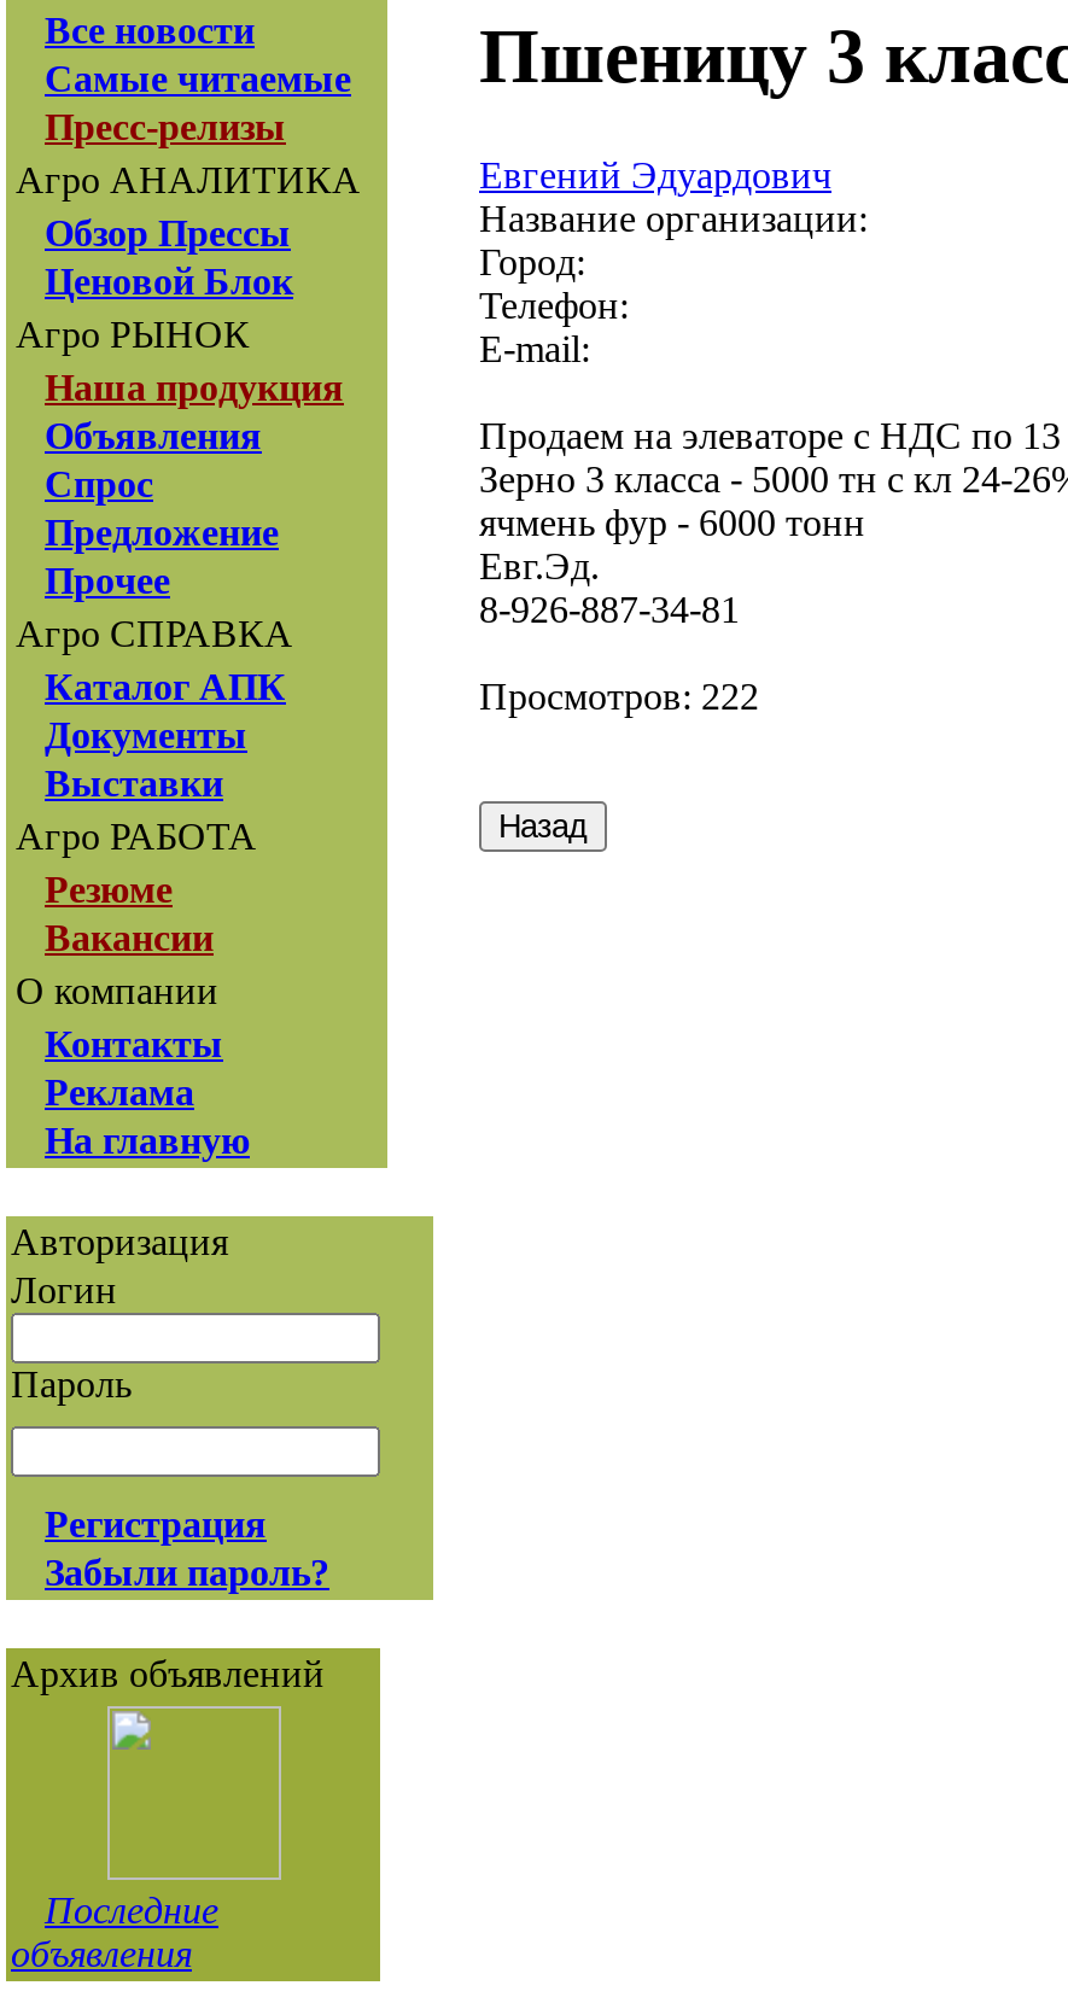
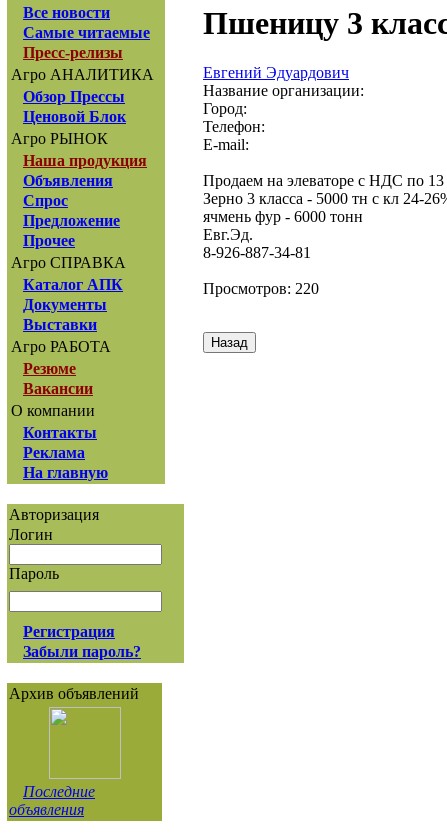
- Просмотров: 222
+ Просмотров: 220
